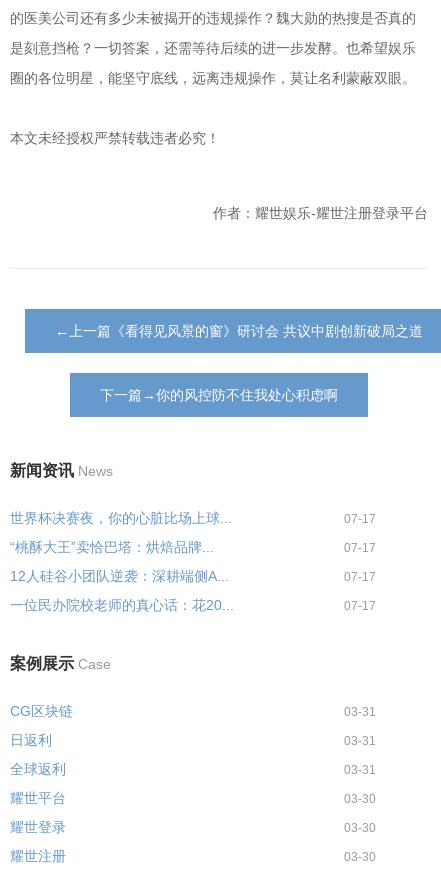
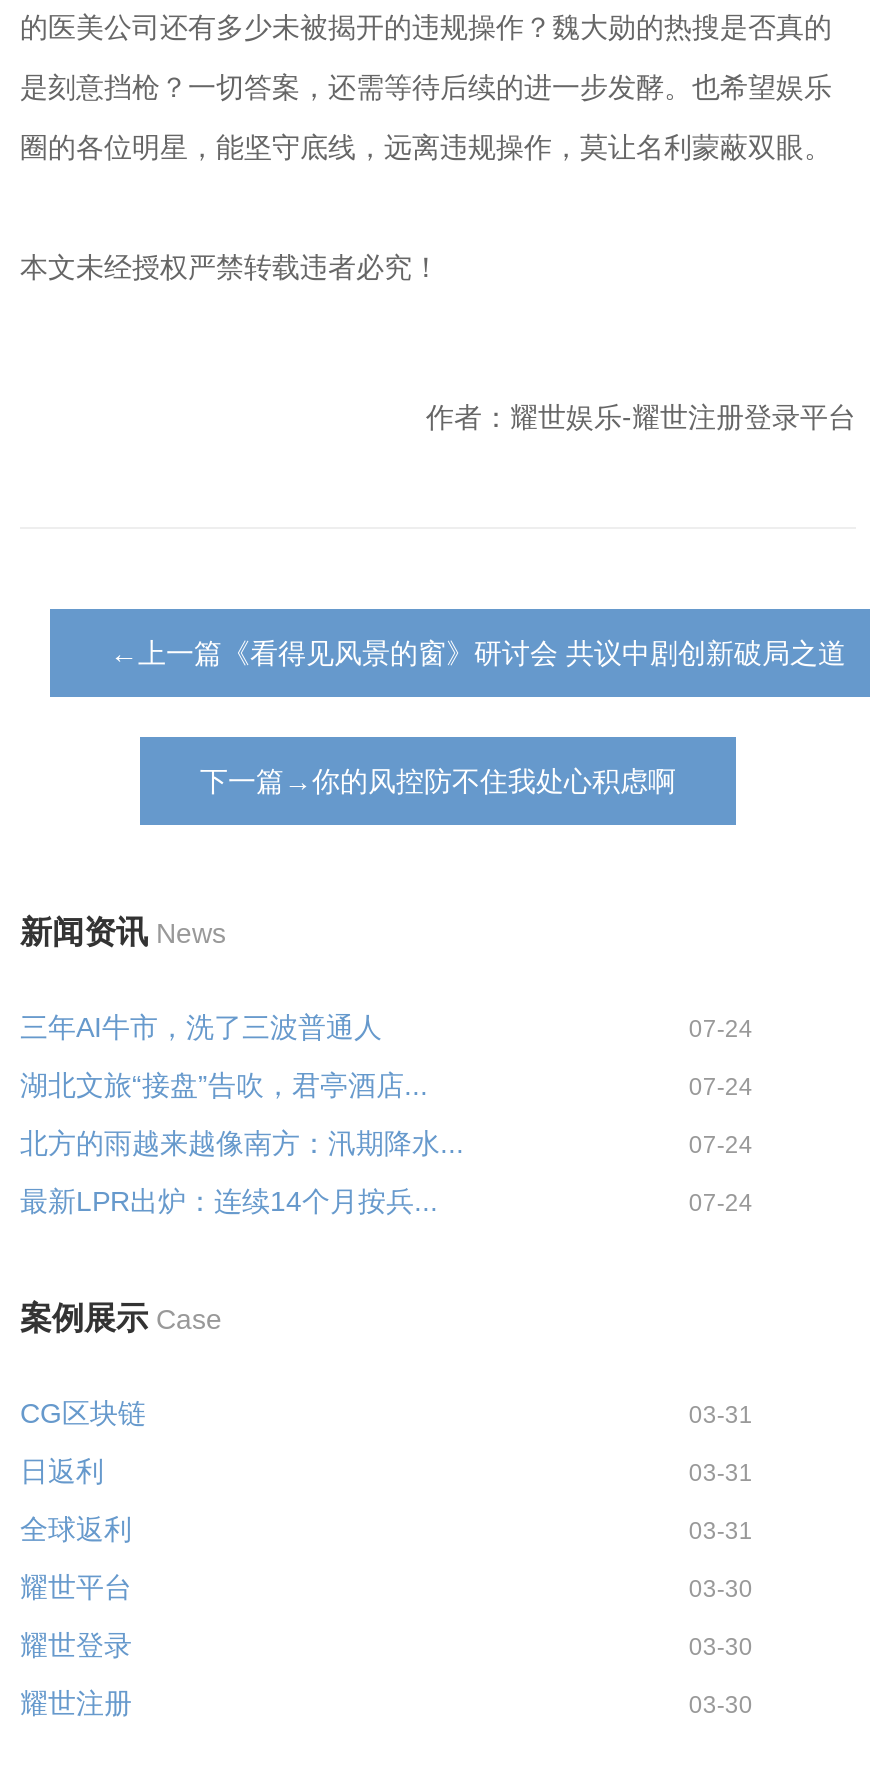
- 世界杯决赛夜，你的心脏比场上球...
- 07-17
+ 三年AI牛市，洗了三波普通人
+ 07-24

- “桃酥大王”卖恰巴塔：烘焙品牌...
- 07-17
+ 湖北文旅“接盘”告吹，君亭酒店...
+ 07-24

- 12人硅谷小团队逆袭：深耕端侧A...
- 07-17
+ 北方的雨越来越像南方：汛期降水...
+ 07-24

- 一位民办院校老师的真心话：花20...
- 07-17
+ 最新LPR出炉：连续14个月按兵...
+ 07-24
